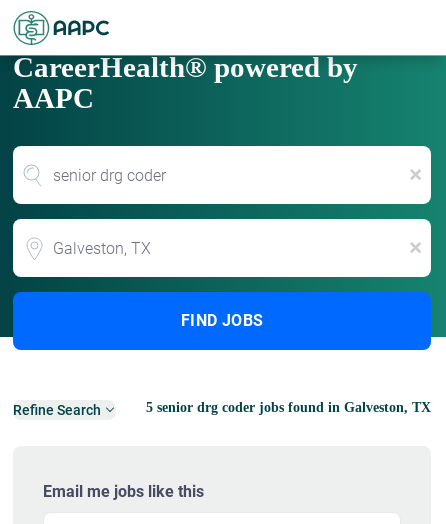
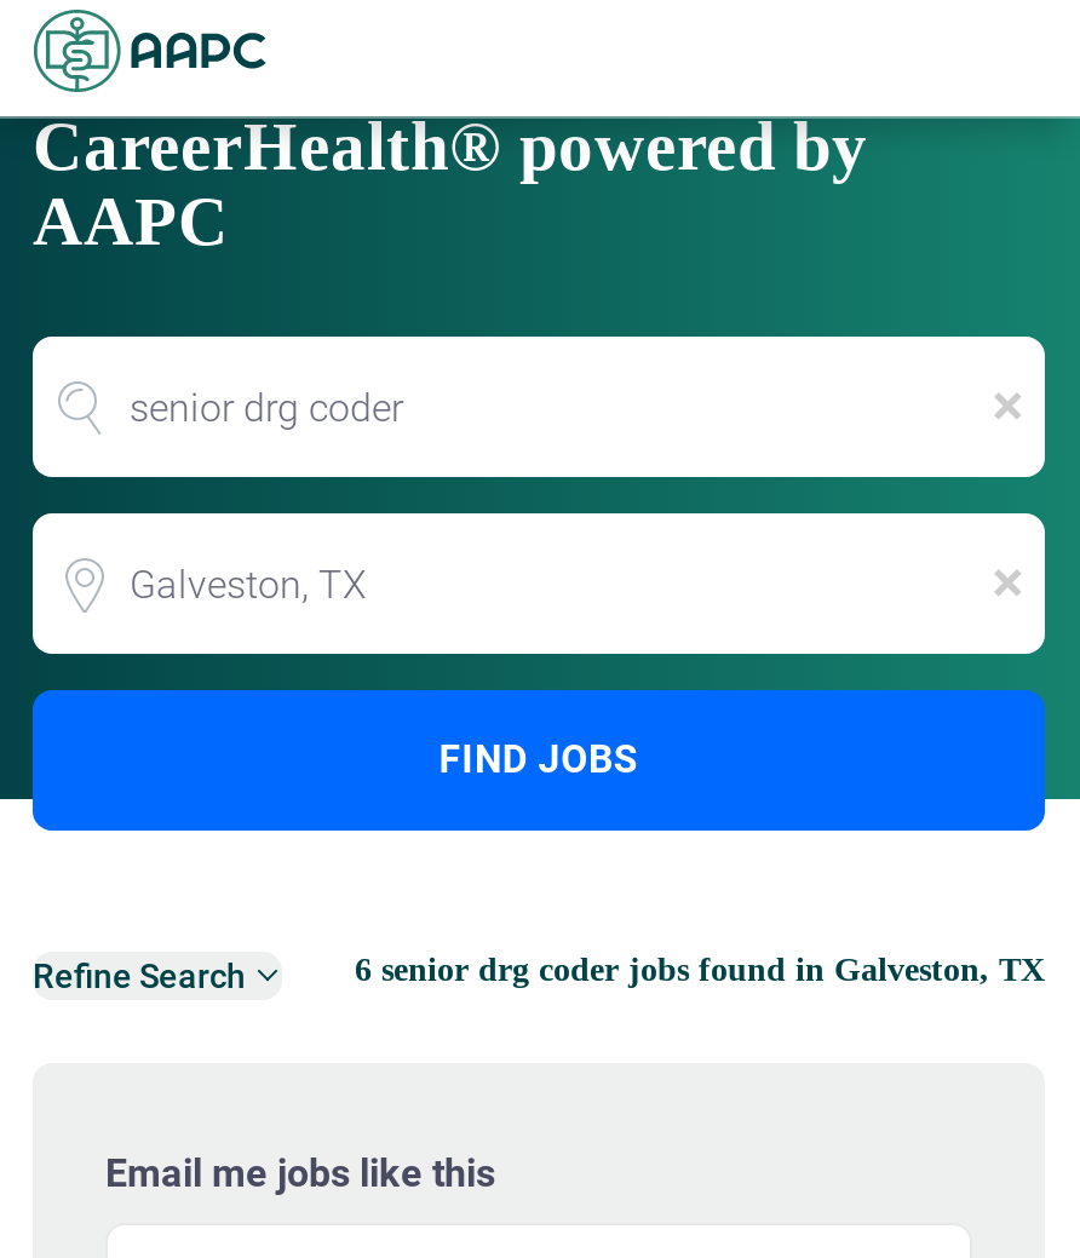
- 5 senior drg coder jobs found in Galveston, TX
+ 6 senior drg coder jobs found in Galveston, TX
